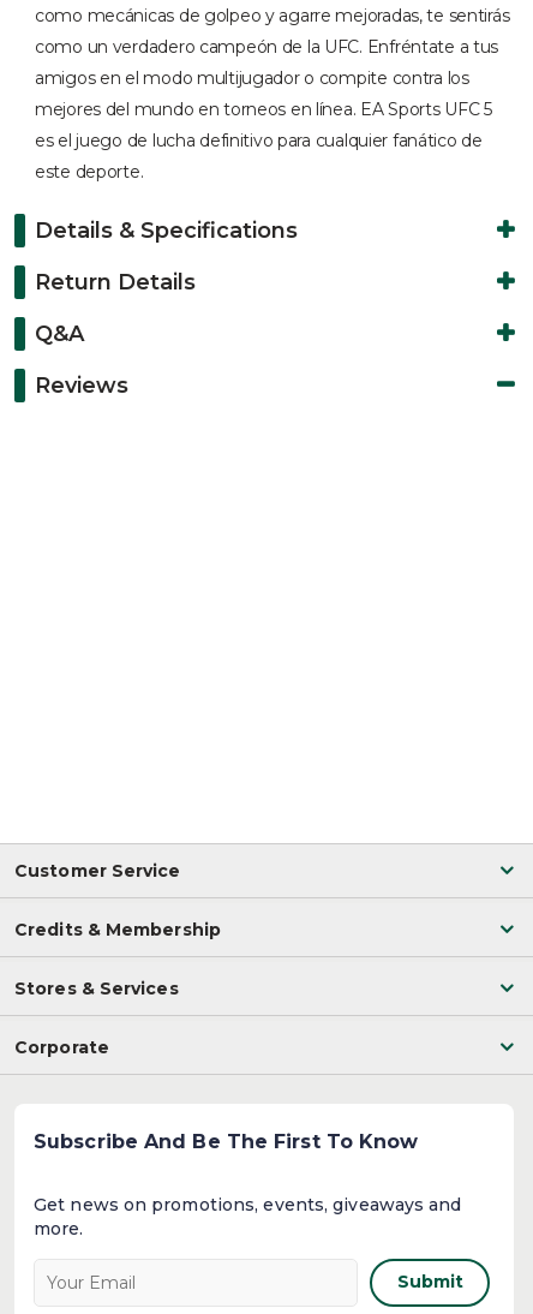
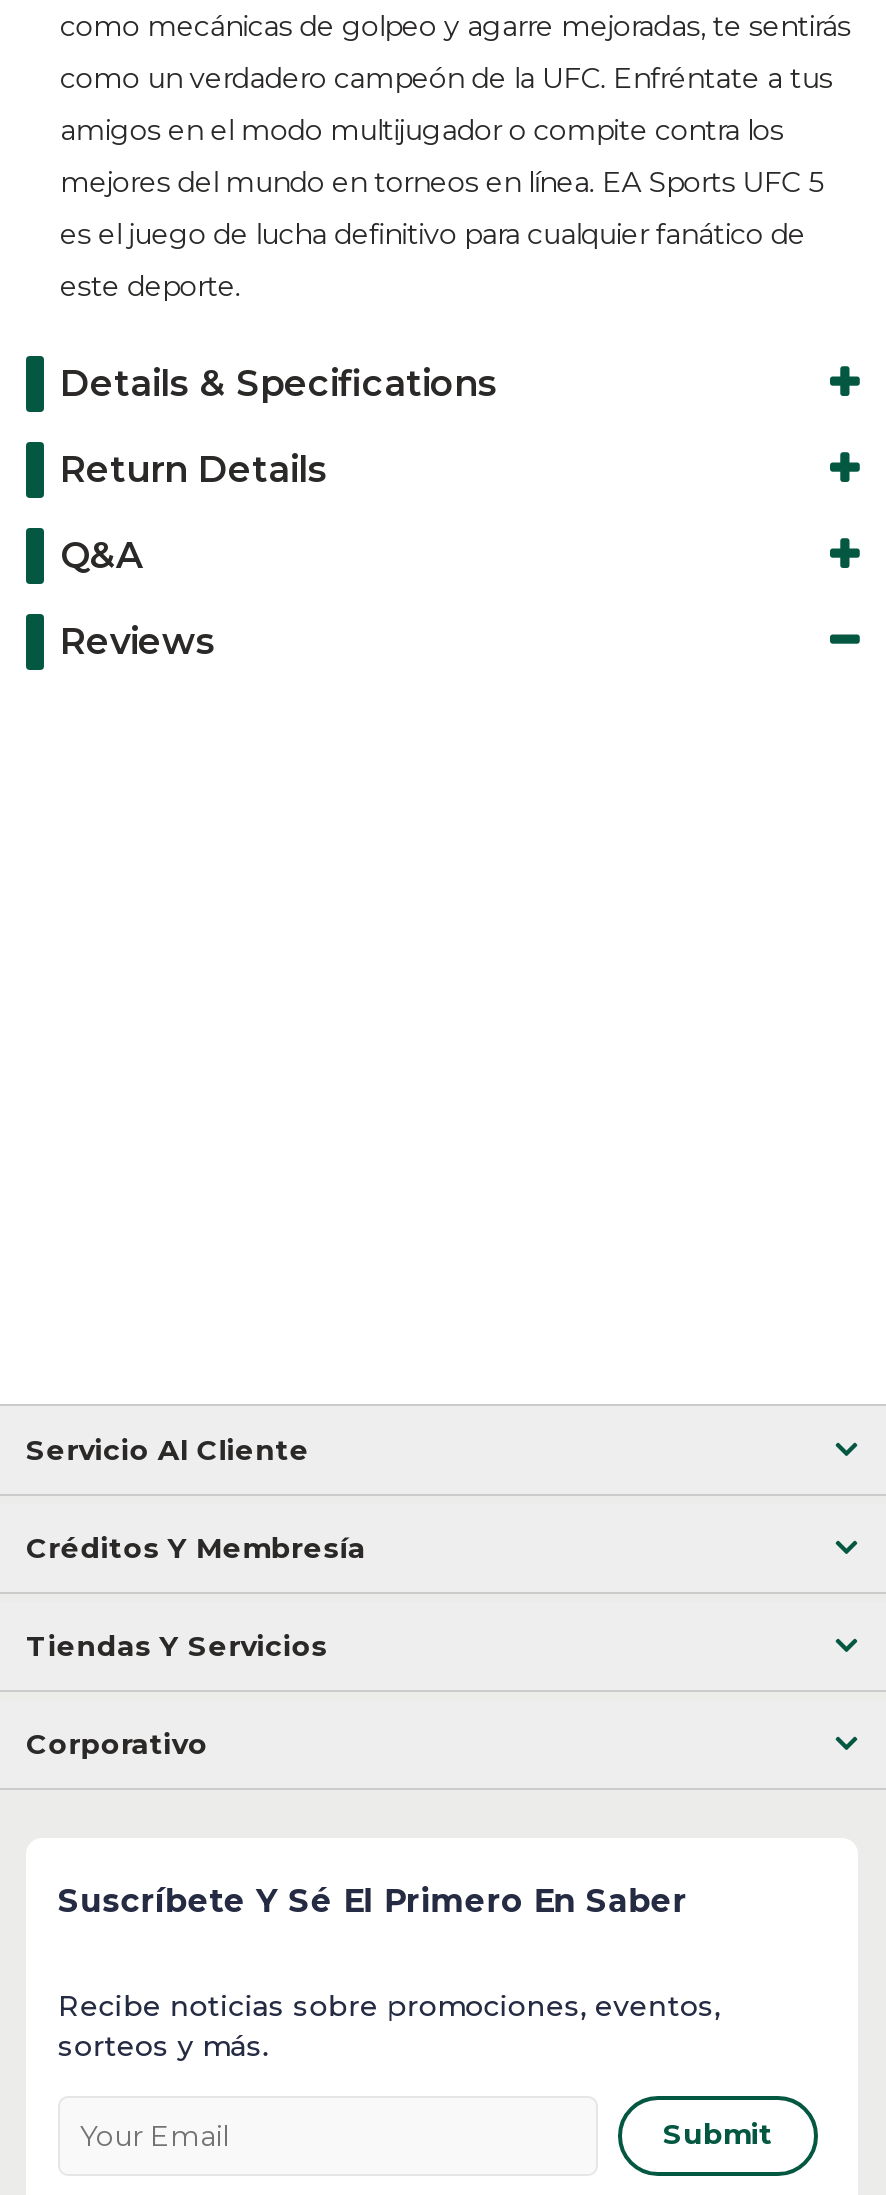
- Customer Service
+ Servicio Al Cliente

- Credits & Membership
+ Créditos Y Membresía

- Stores & Services
+ Tiendas Y Servicios

- Corporate
+ Corporativo

- Subscribe And Be The First To Know
+ Suscríbete Y Sé El Primero En Saber

- Get news on promotions, events, giveaways and
- more.
+ Recibe noticias sobre promociones, eventos,
+ sorteos y más.
